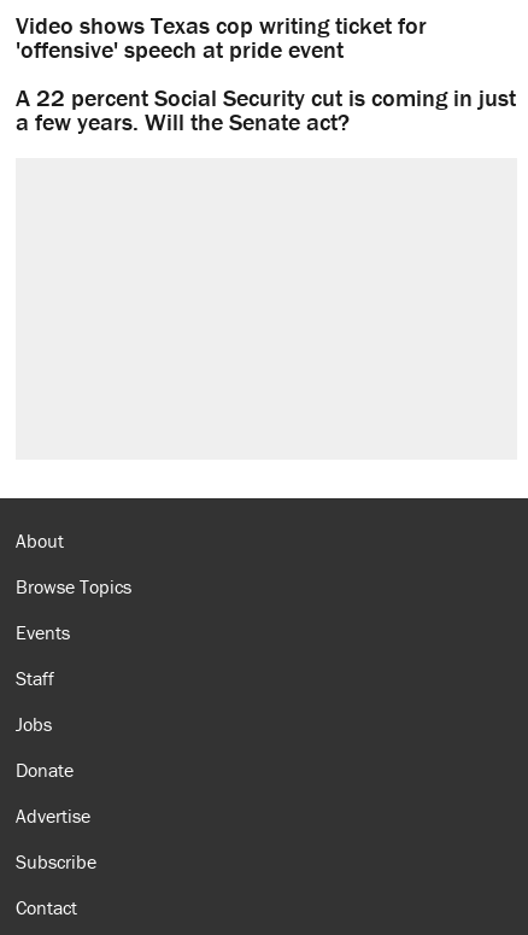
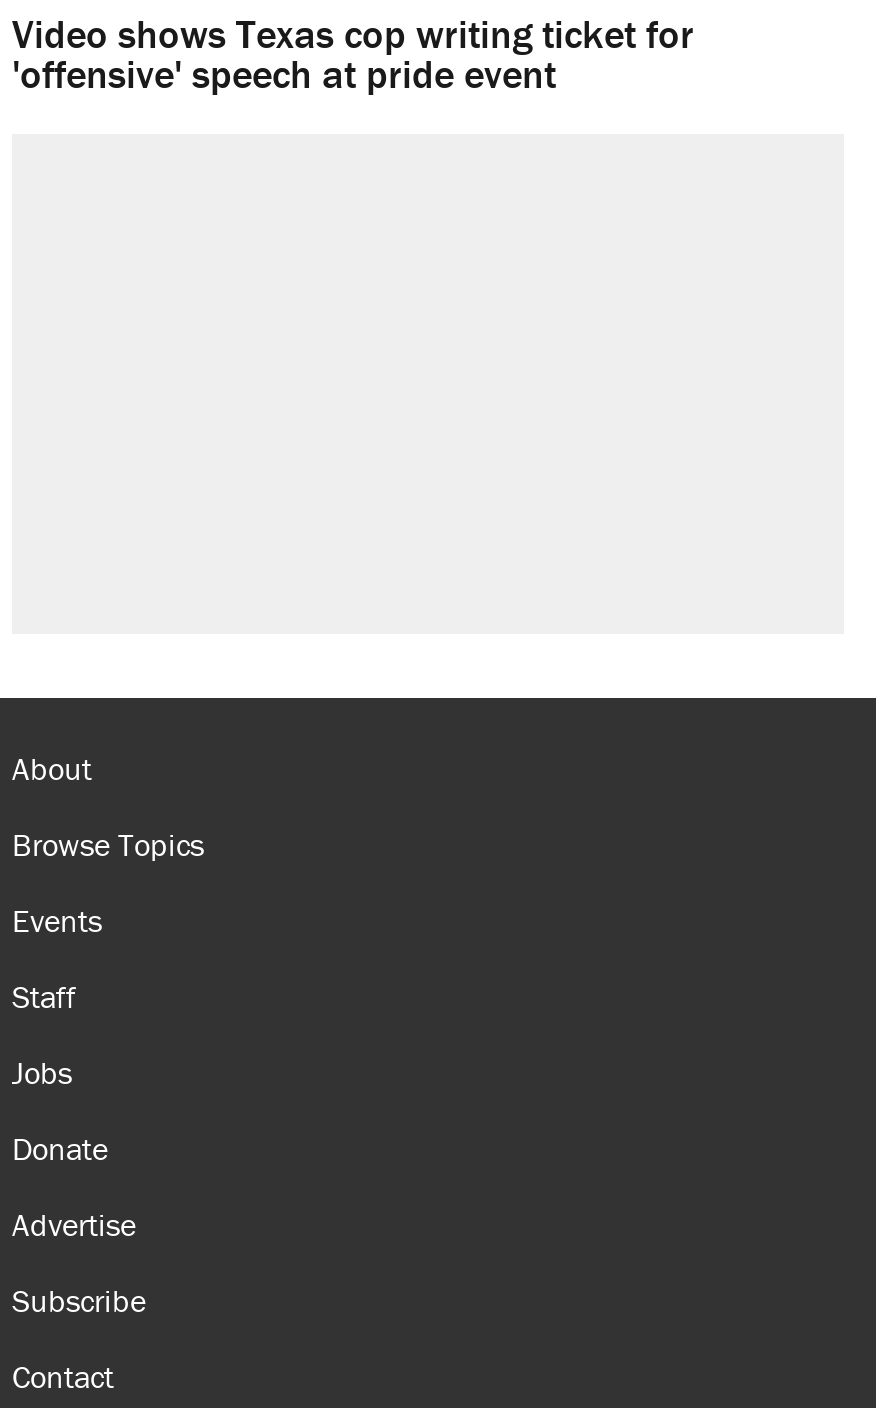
- A 22 percent Social Security cut is coming in just
- a few years. Will the Senate act?
